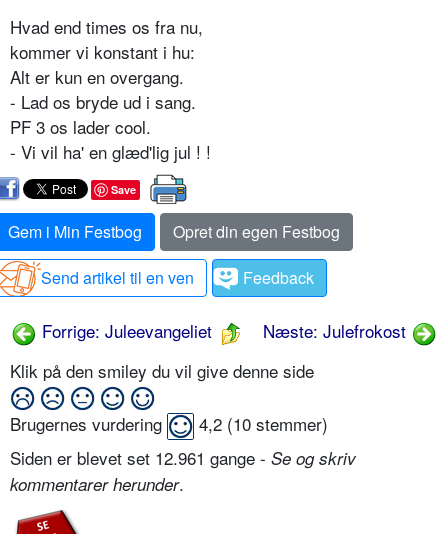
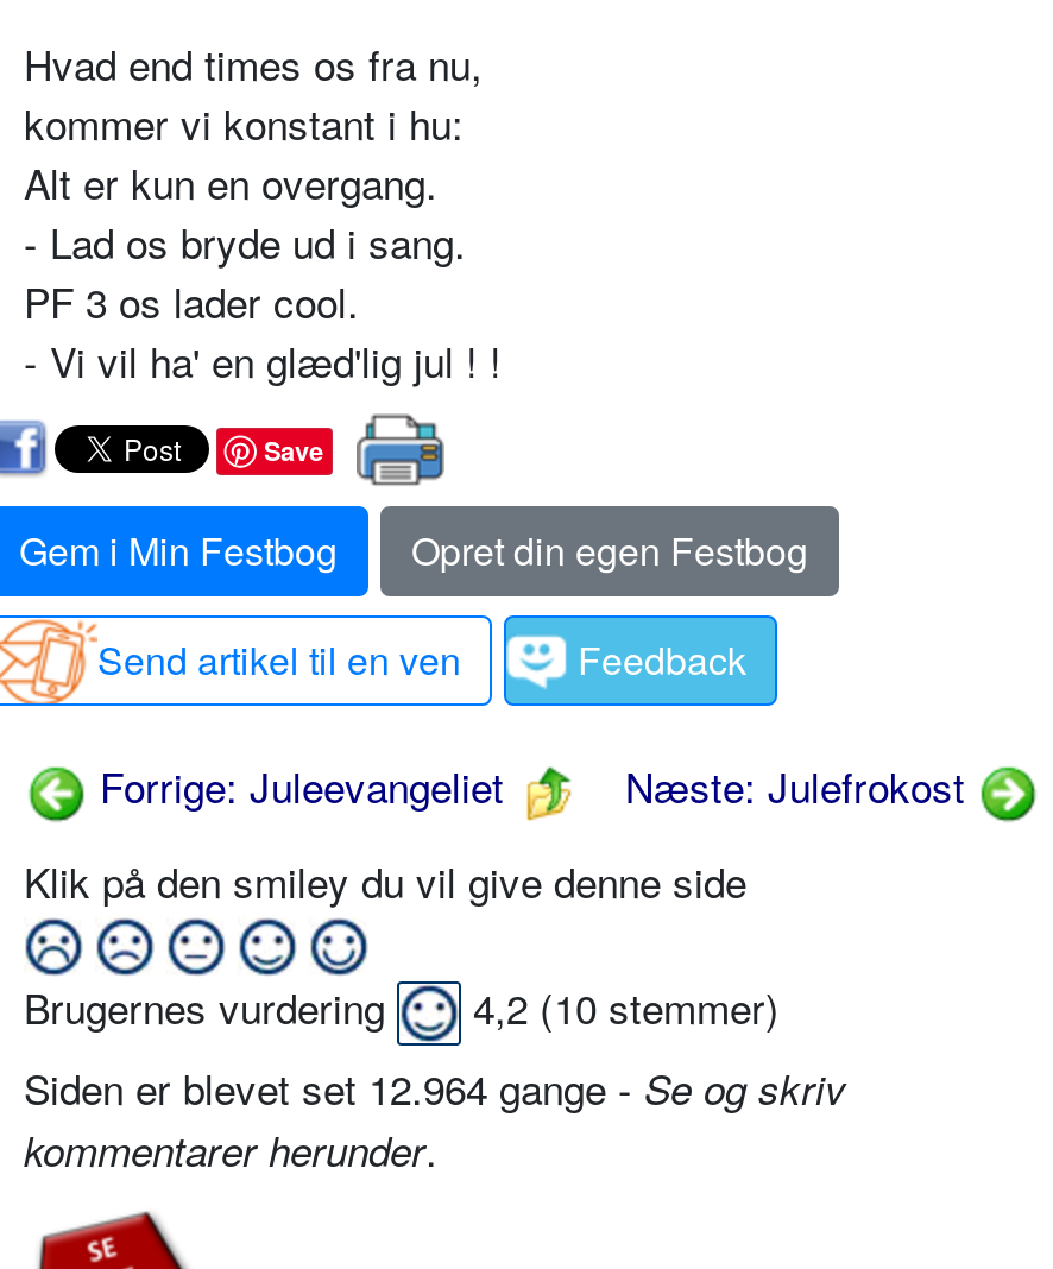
- Siden er blevet set 12.961 gange - Se og skriv
+ Siden er blevet set 12.964 gange - Se og skriv
